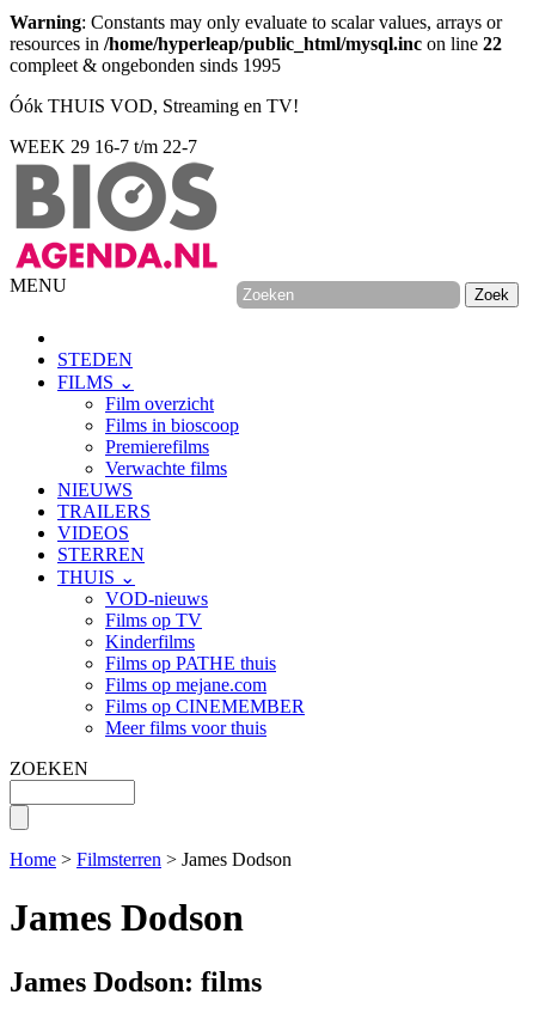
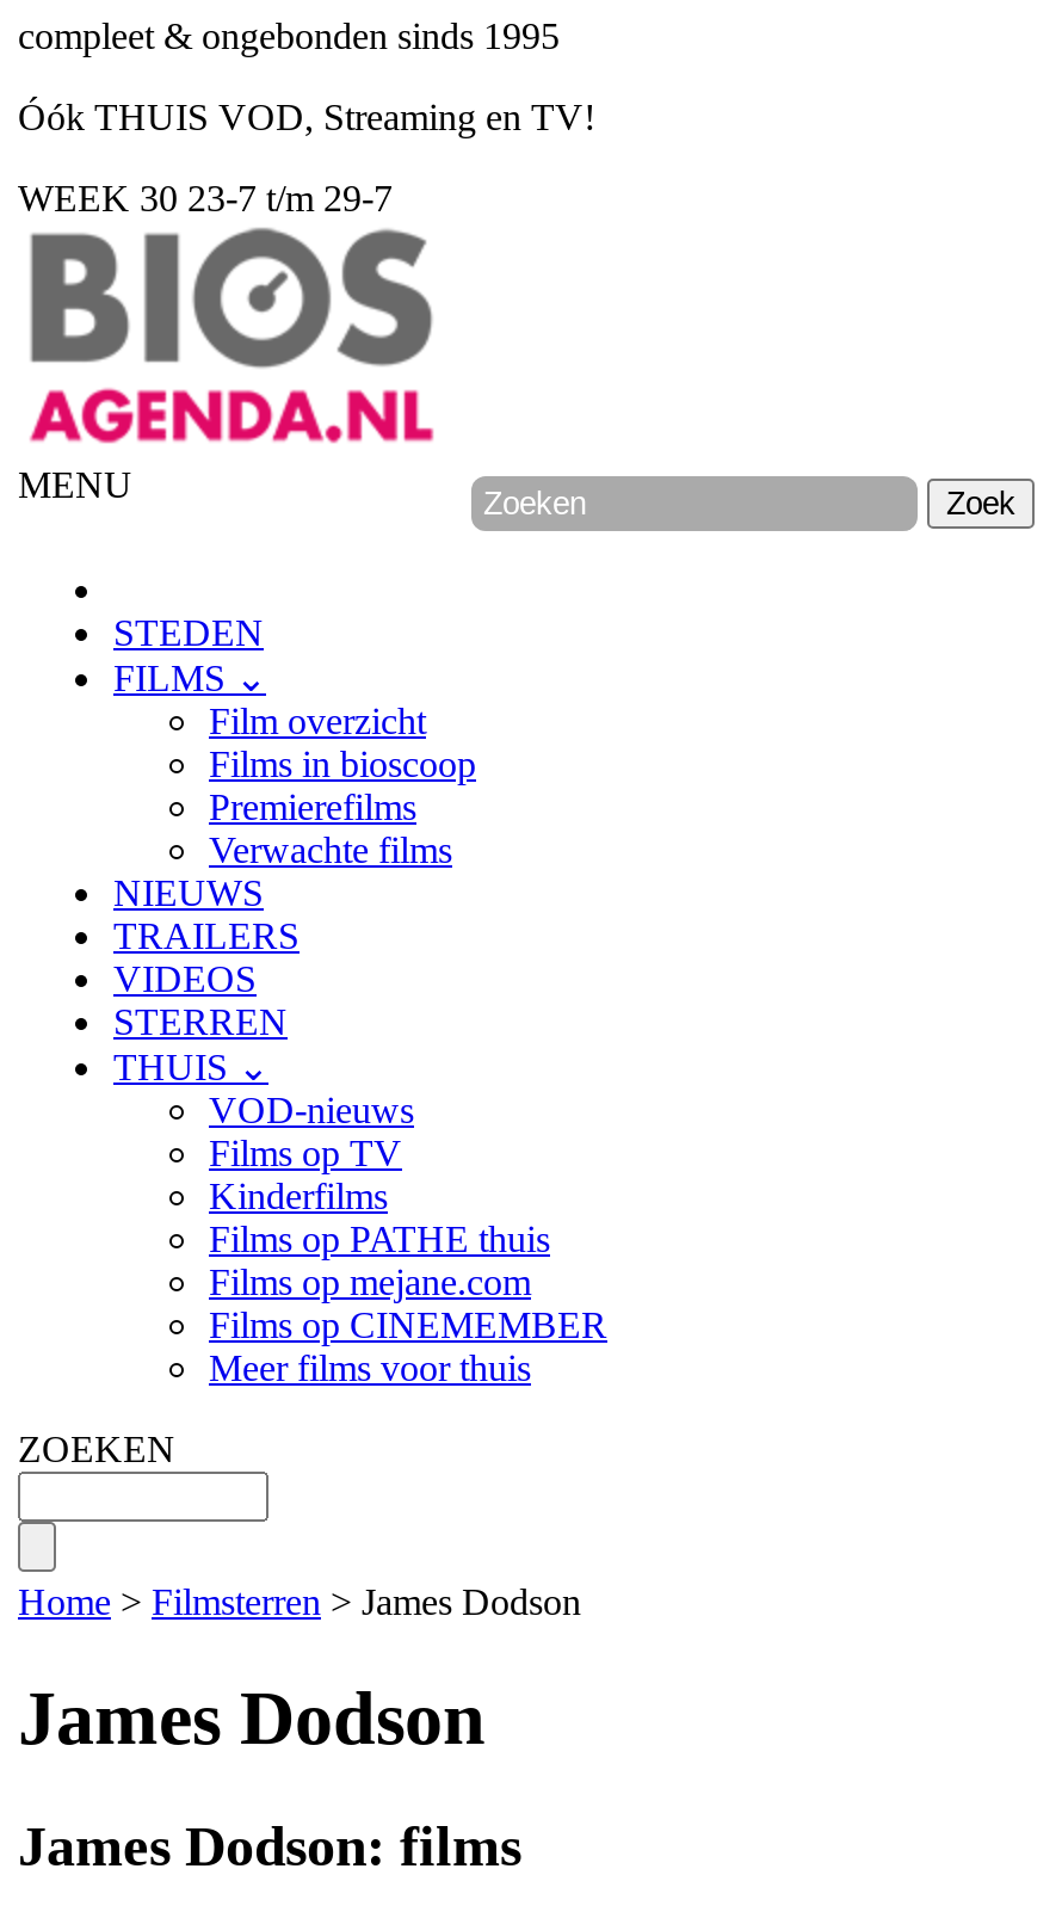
- Warning: Constants may only evaluate to scalar values, arrays or
- resources in /home/hyperleap/public_html/mysql.inc on line 22

- WEEK 29 16-7 t/m 22-7
+ WEEK 30 23-7 t/m 29-7
